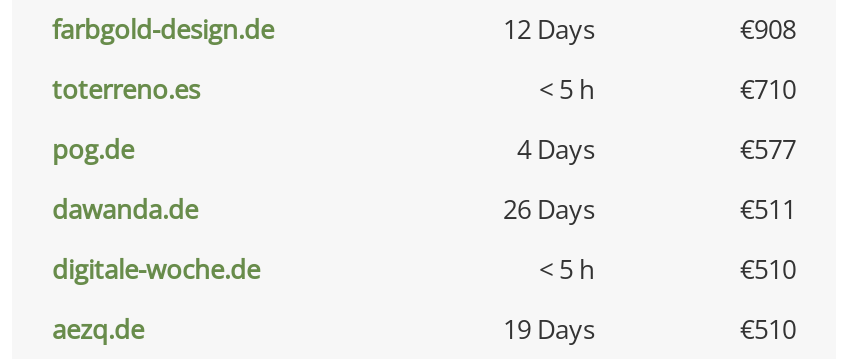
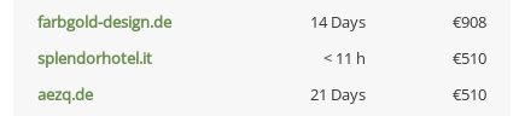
- 12 Days
+ 14 Days

- toterreno.es
- < 5 h
- €710
- pog.de
- 4 Days
- €577
- dawanda.de
- 26 Days
- €511
- digitale-woche.de
- < 5 h
+ splendorhotel.it
+ < 11 h

- 19 Days
+ 21 Days
